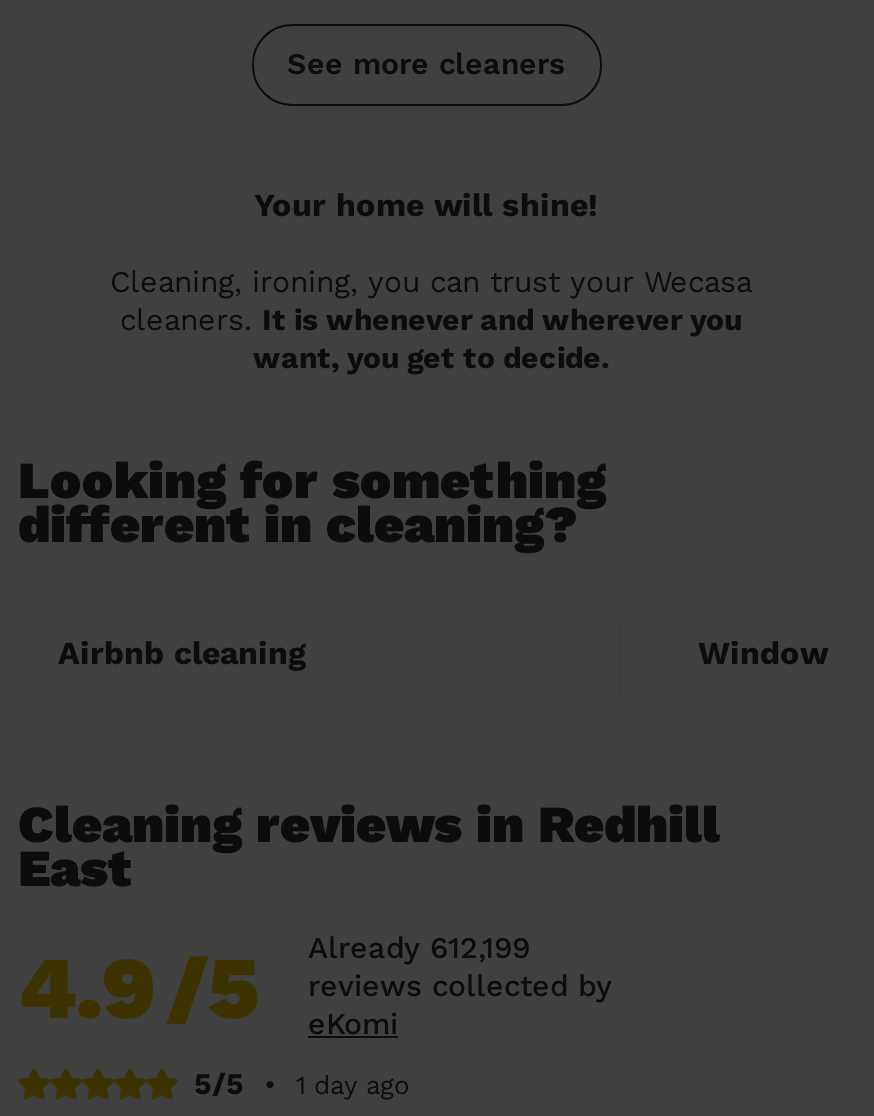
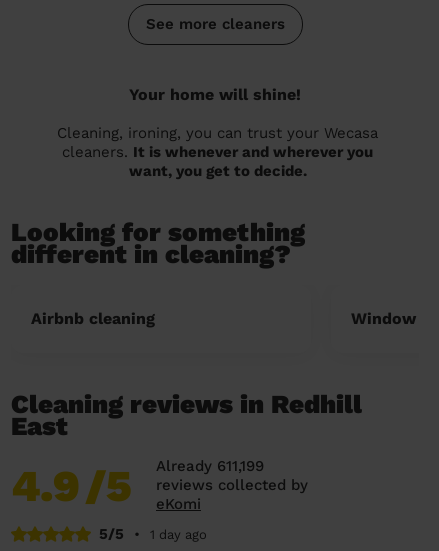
- Already 612,199
+ Already 611,199
